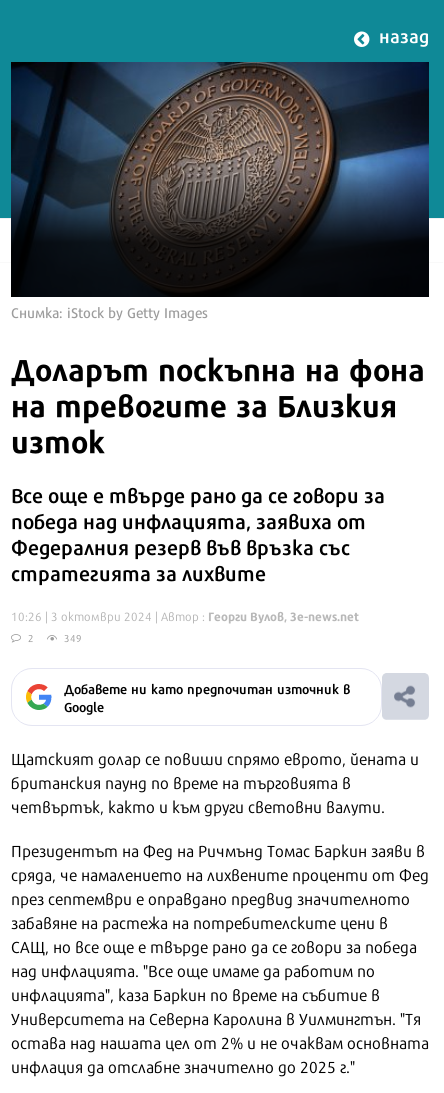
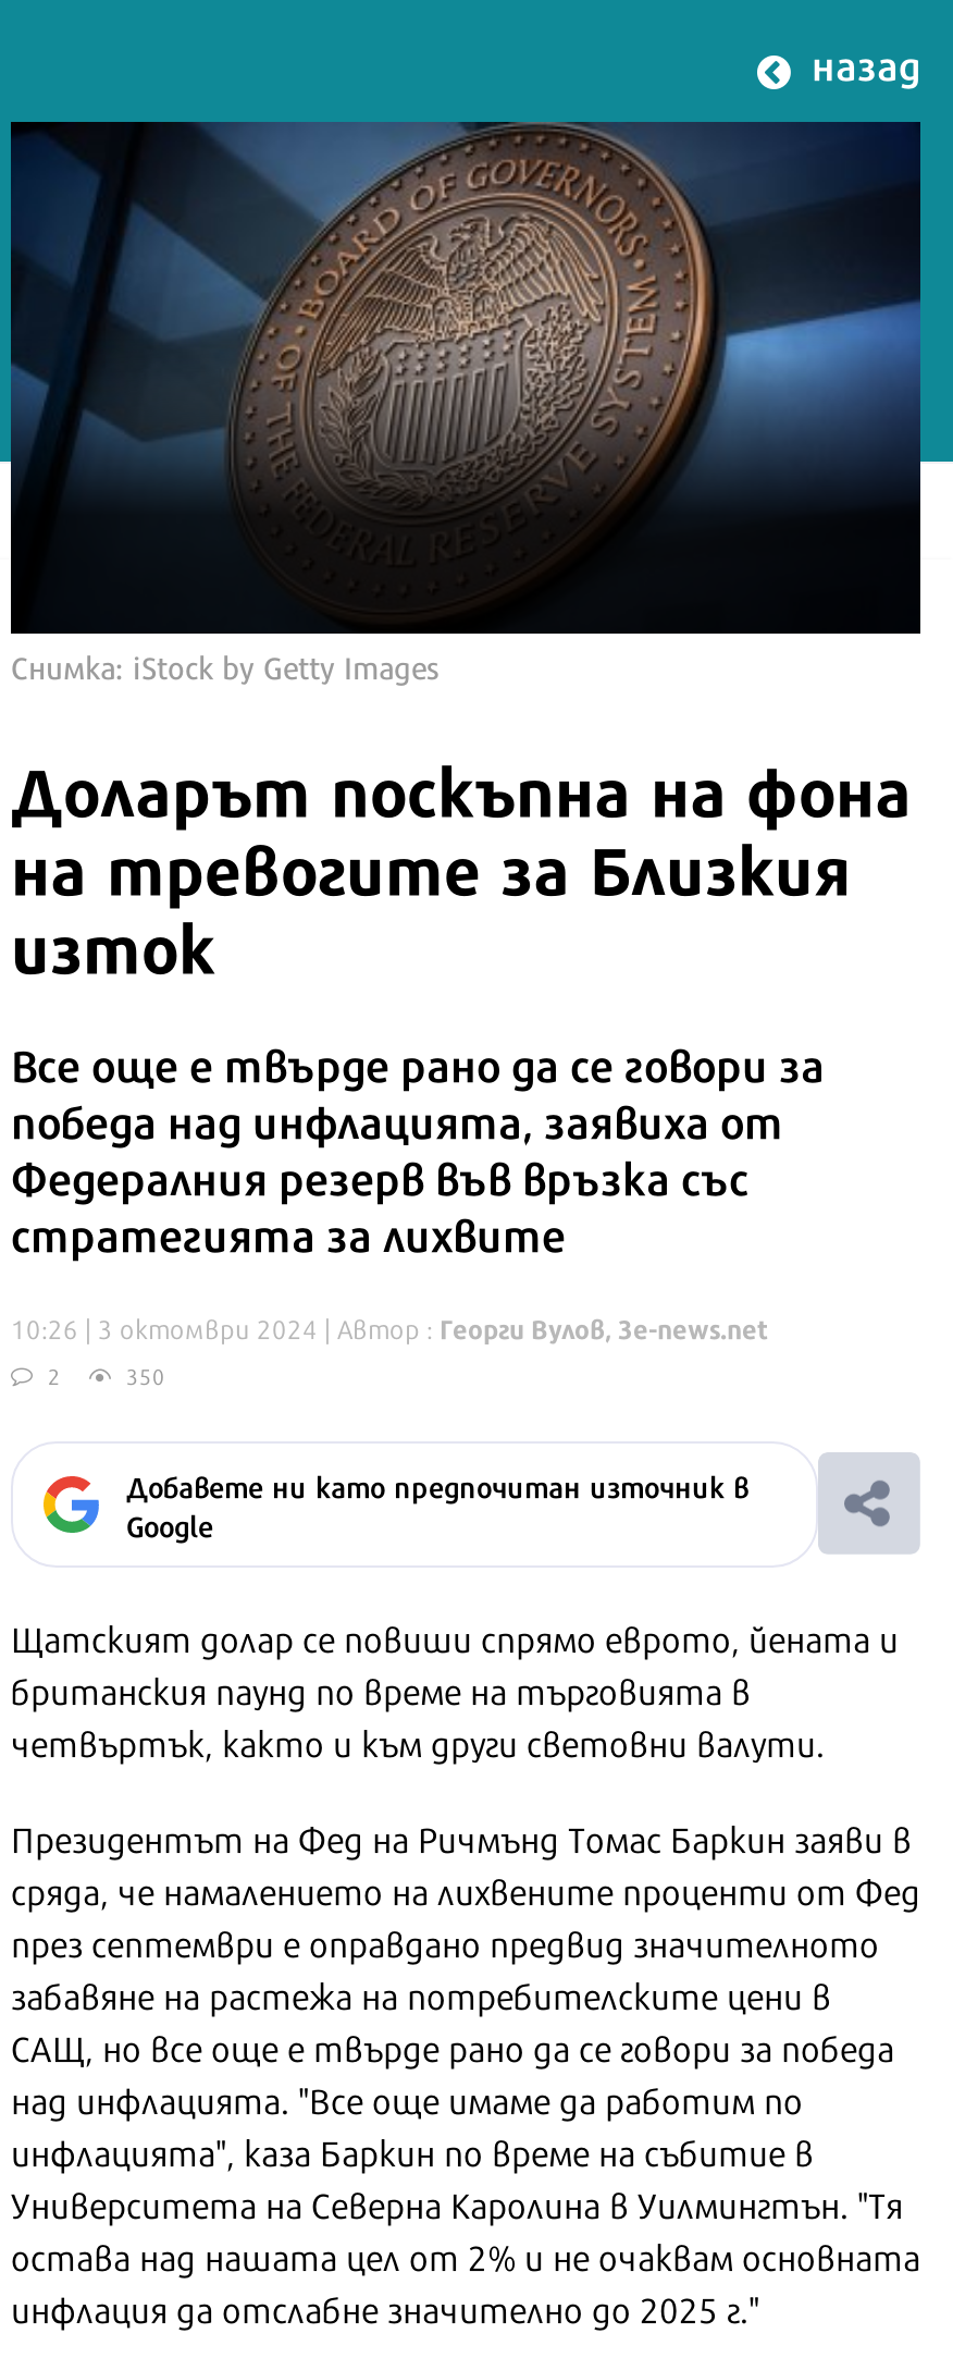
- 2 349
+ 2 350
